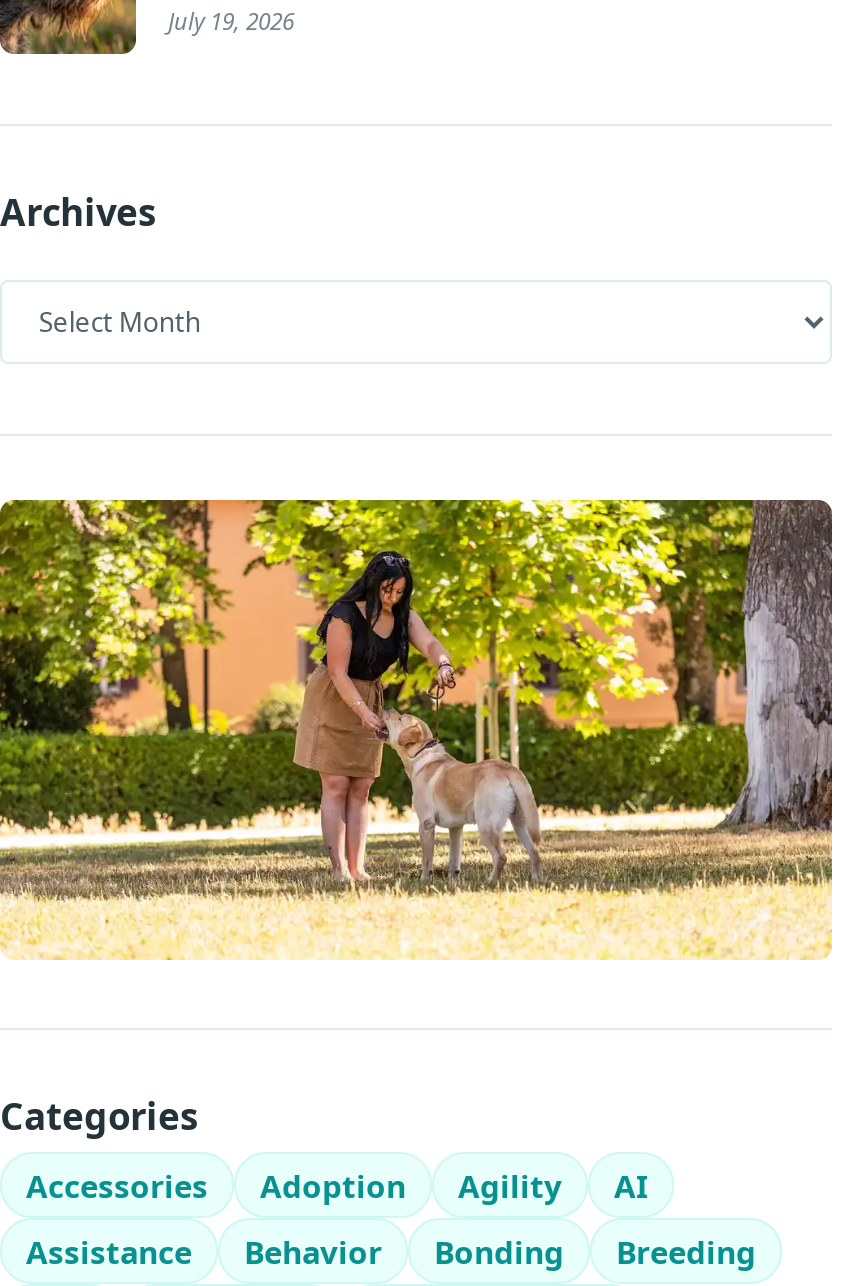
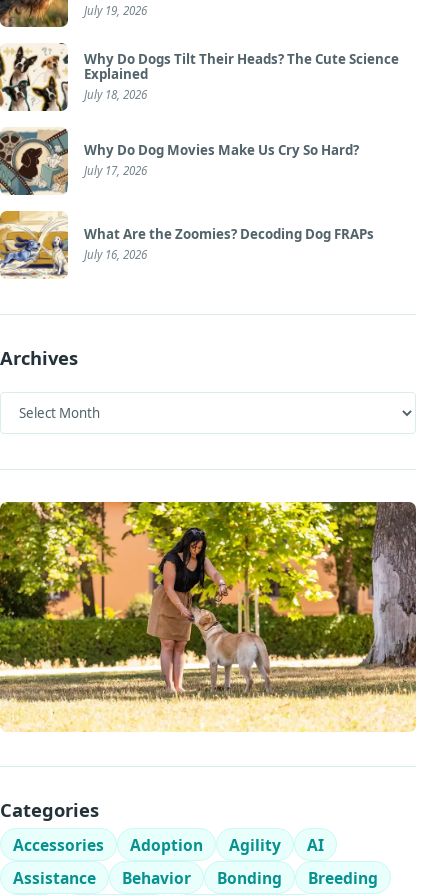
+ [image]
+ Why Do Dogs Tilt Their Heads? The Cute Science
+ Explained
+ July 18, 2026
+ Why Do Dog Movies Make Us Cry So Hard?
+ July 17, 2026

+ [image]
+ What Are the Zoomies? Decoding Dog FRAPs
+ July 16, 2026

+ [image]
